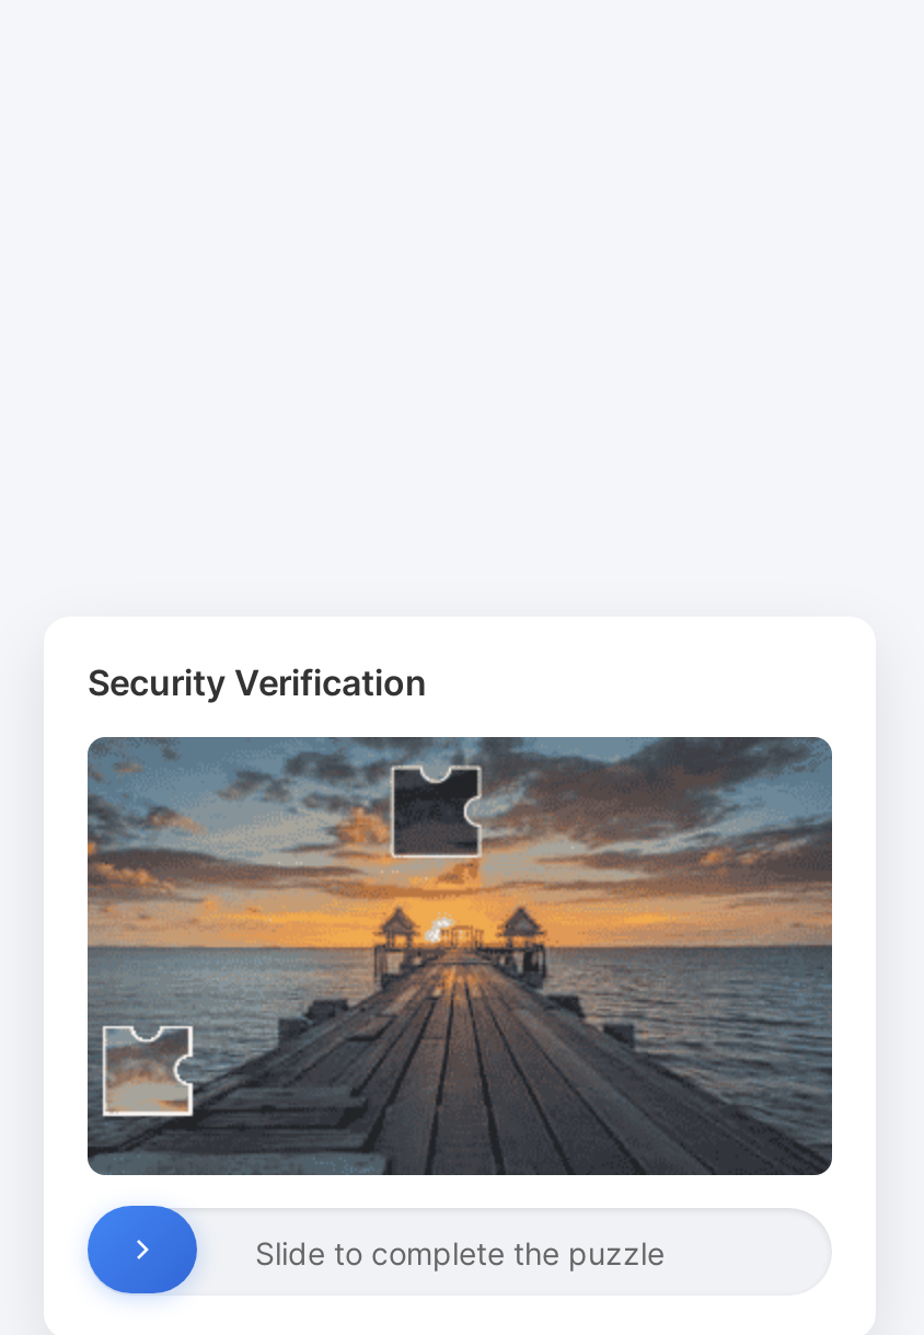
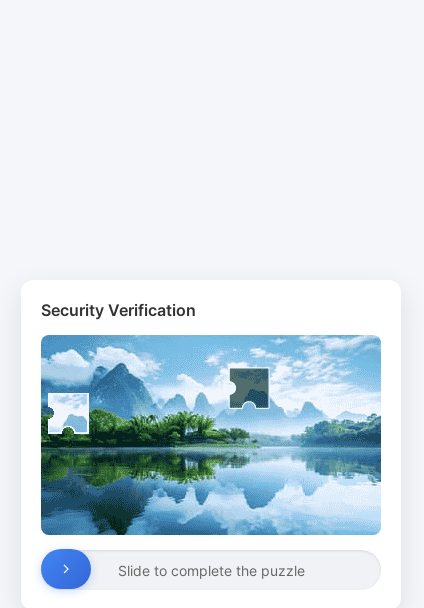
- [image]
+ [image]
